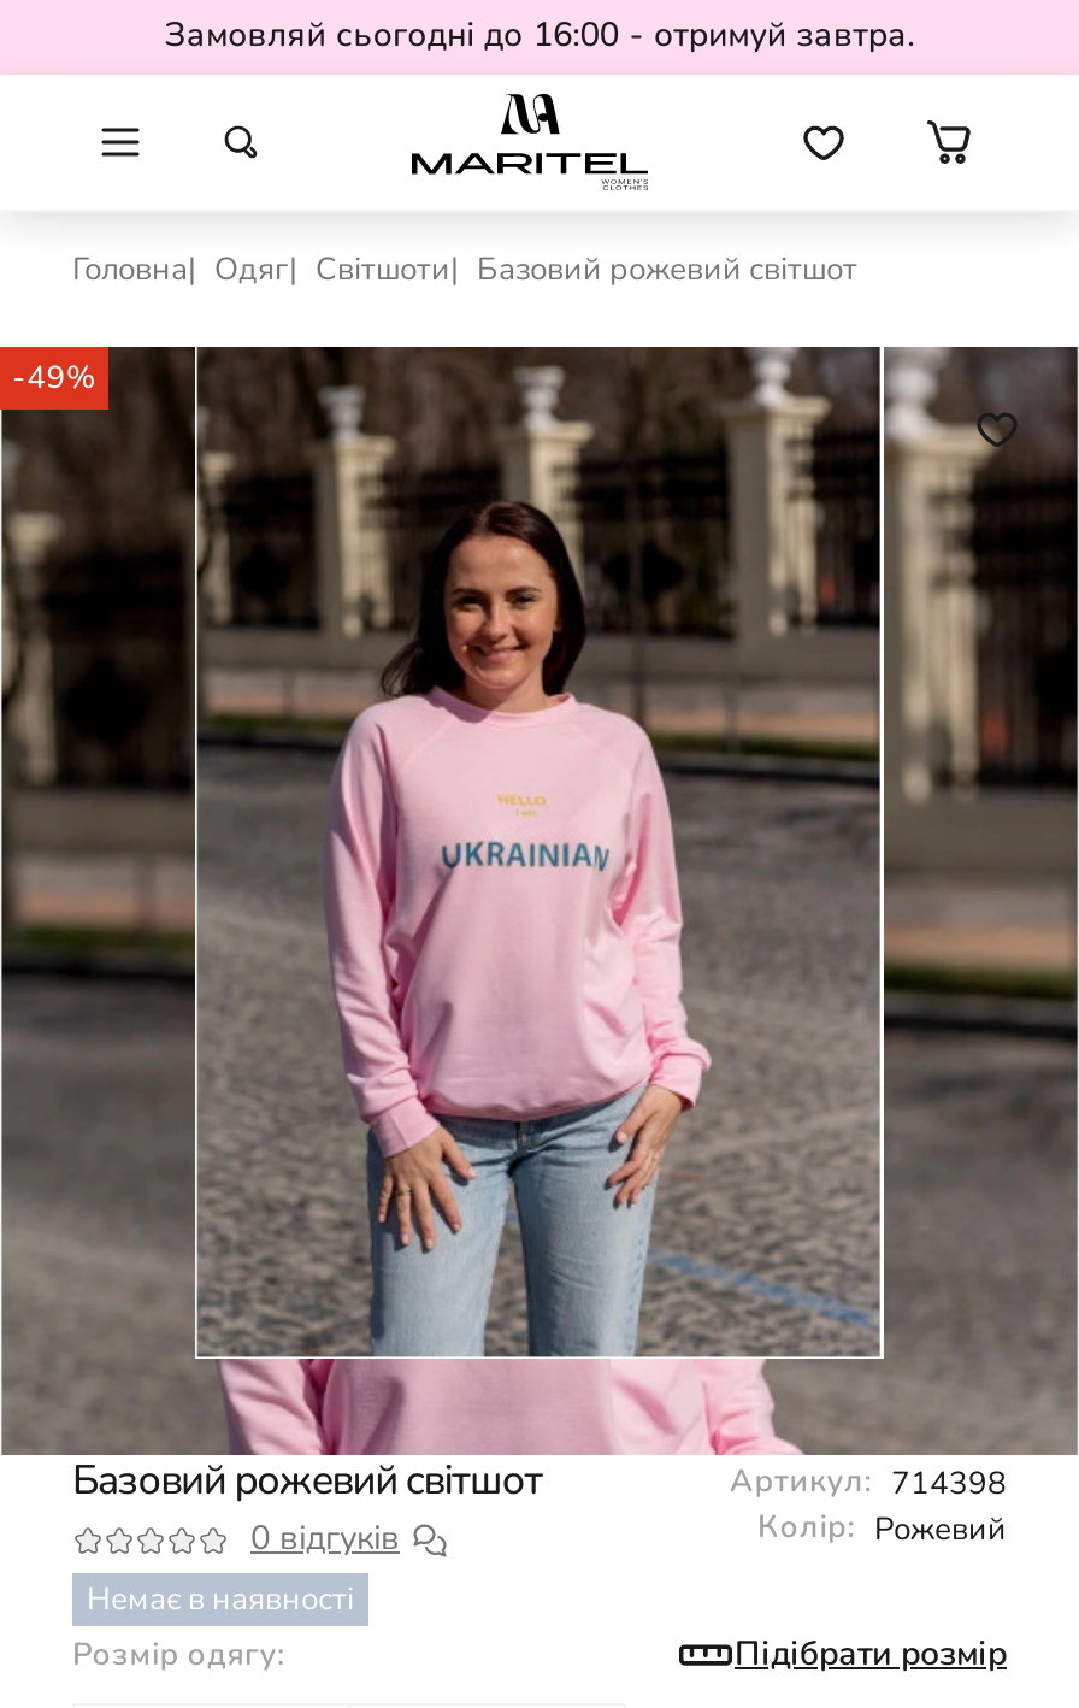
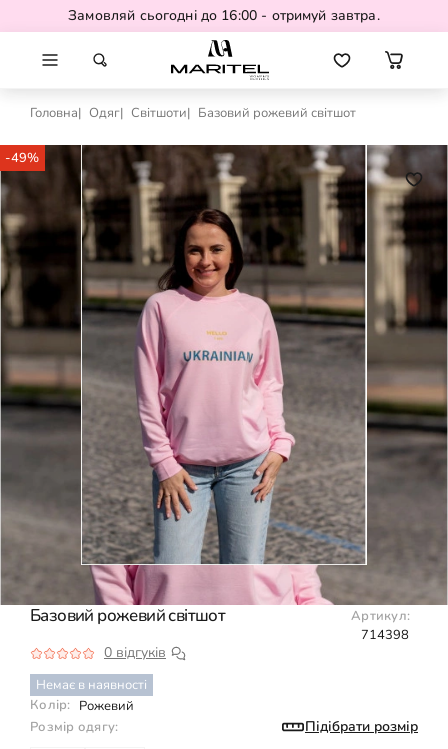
- Артикул: 714398

moved down: Колір: Рожевий

+ Артикул:
+ 714398
